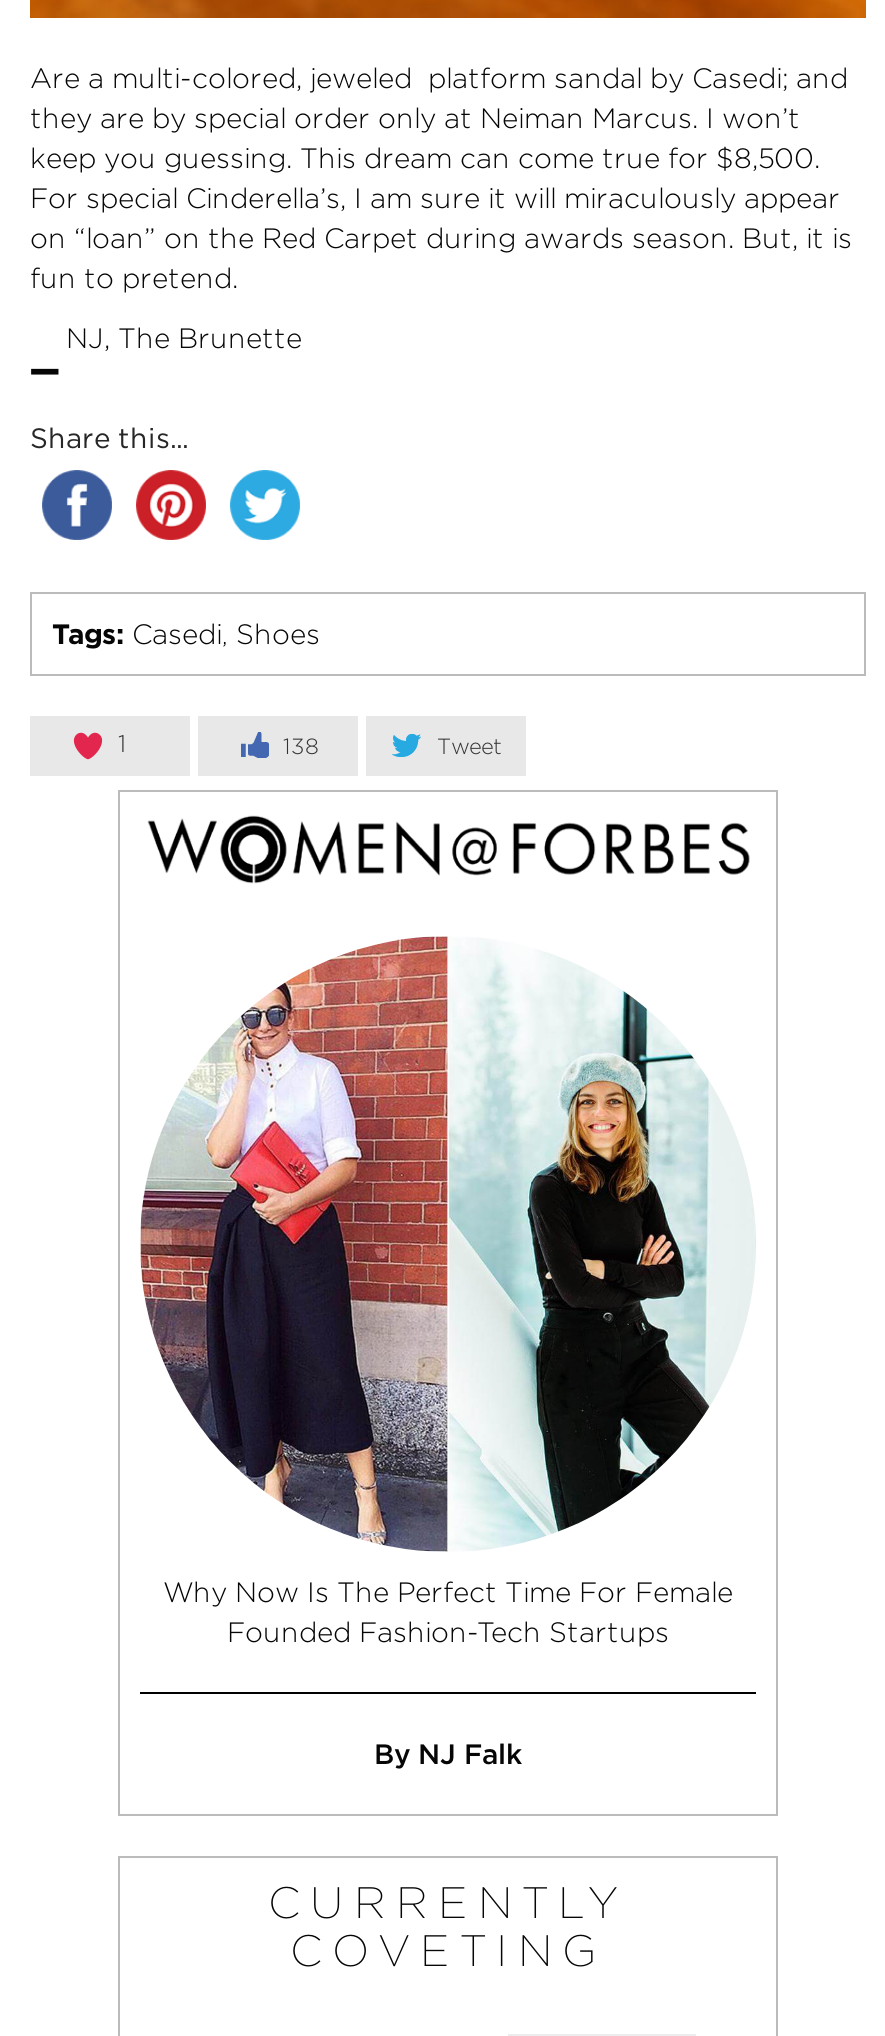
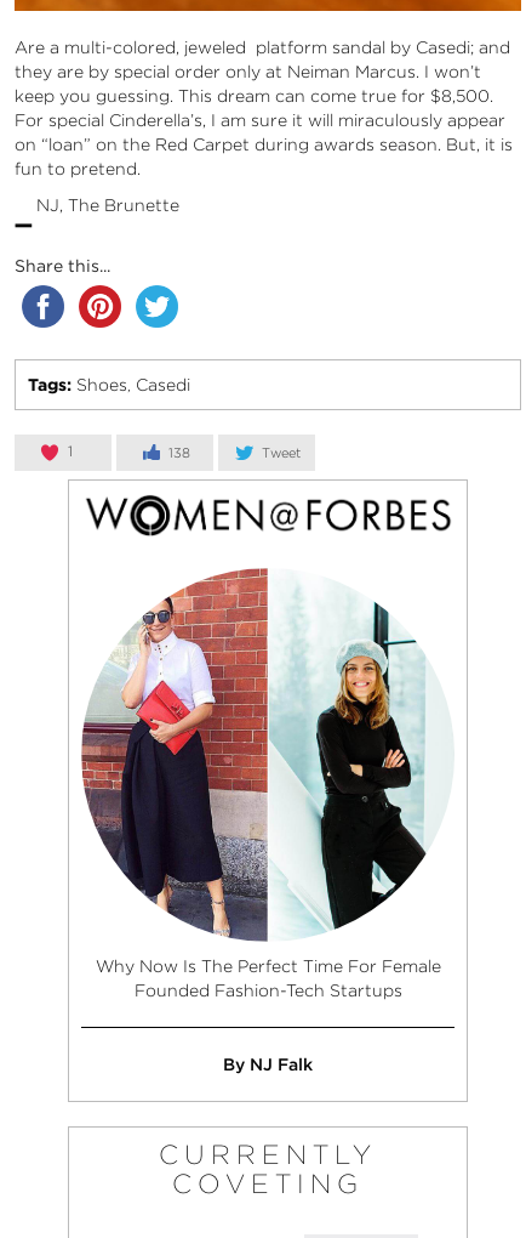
- Tags: Casedi, Shoes
+ Tags: Shoes, Casedi
